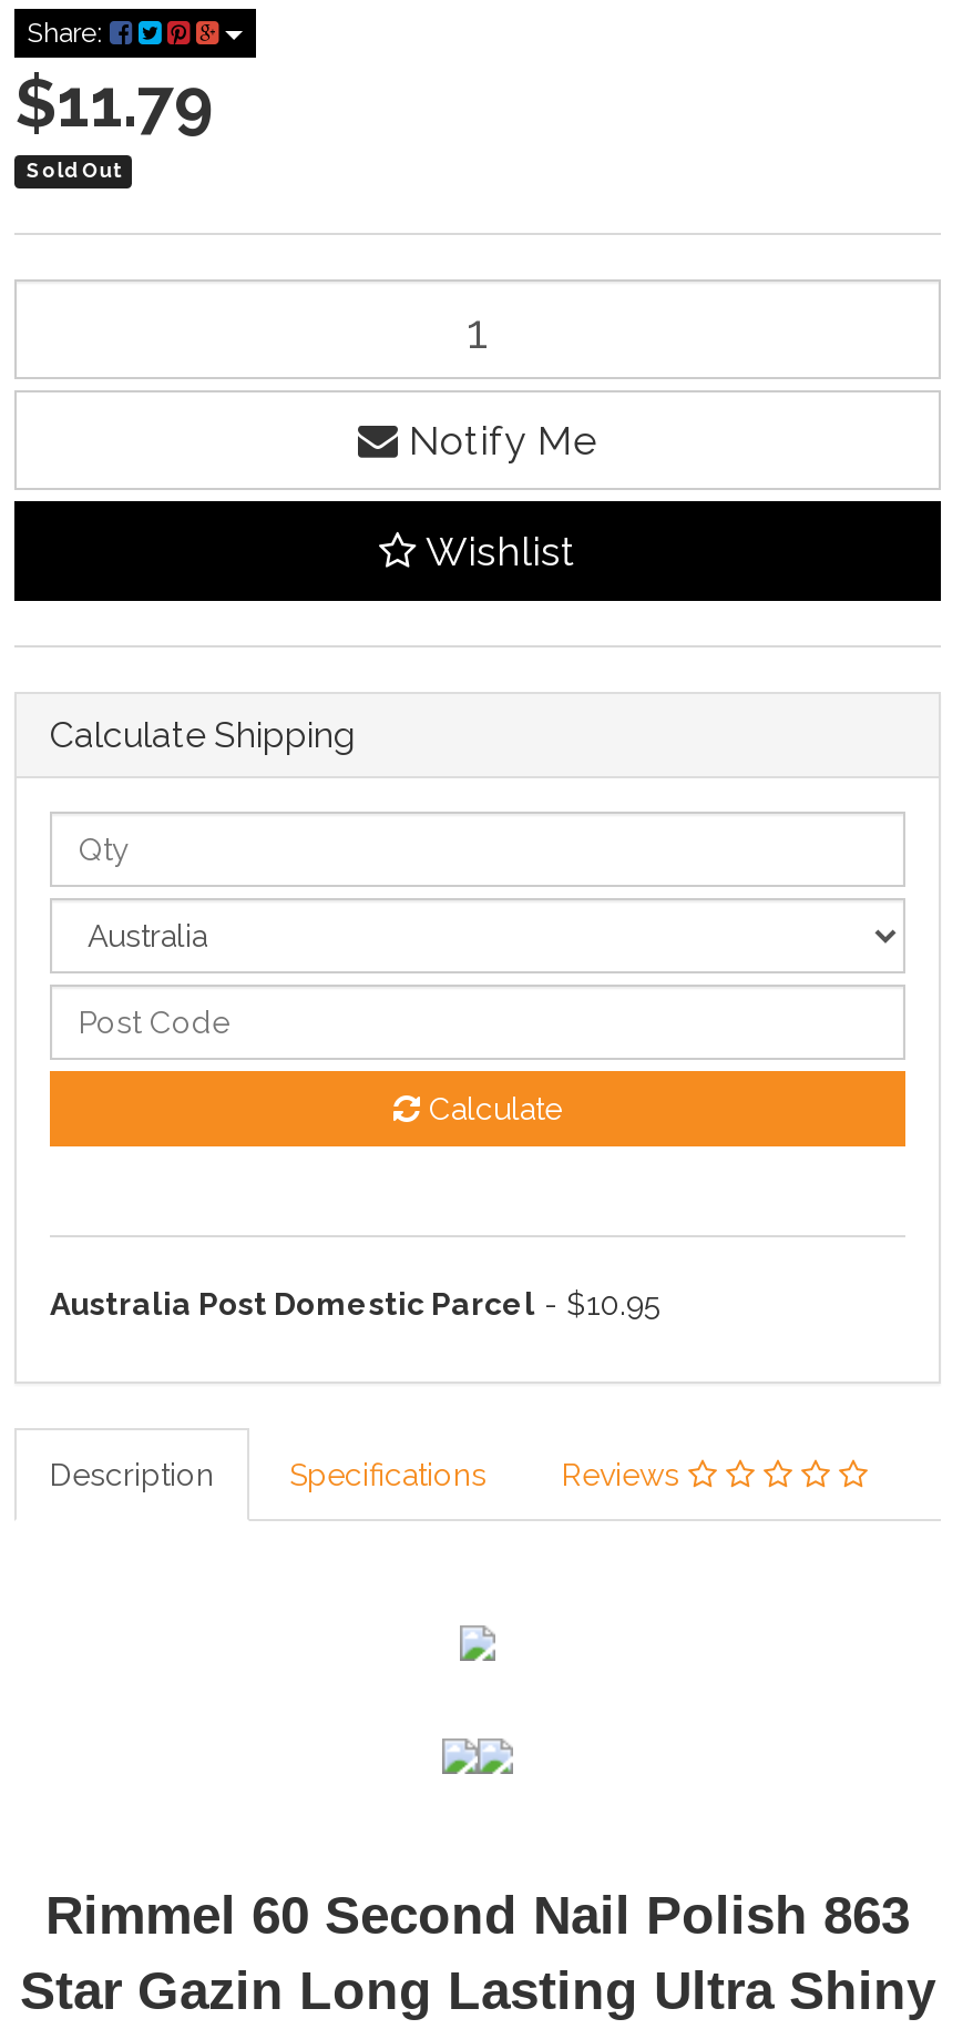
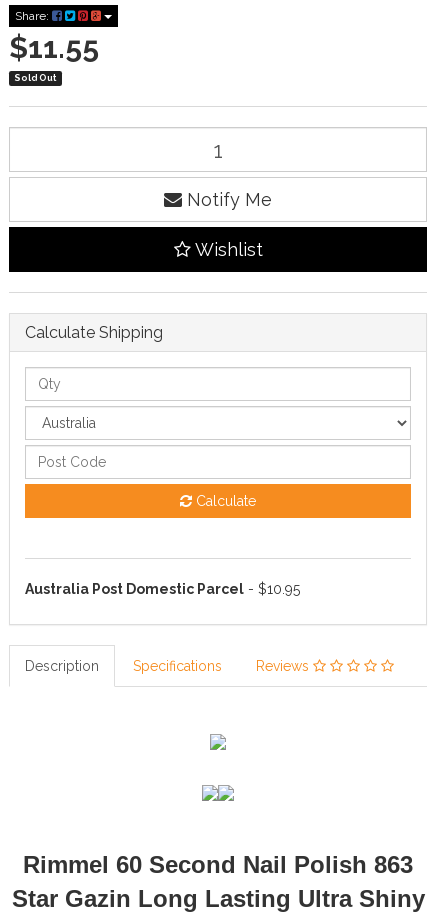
- $11.79
+ $11.55
